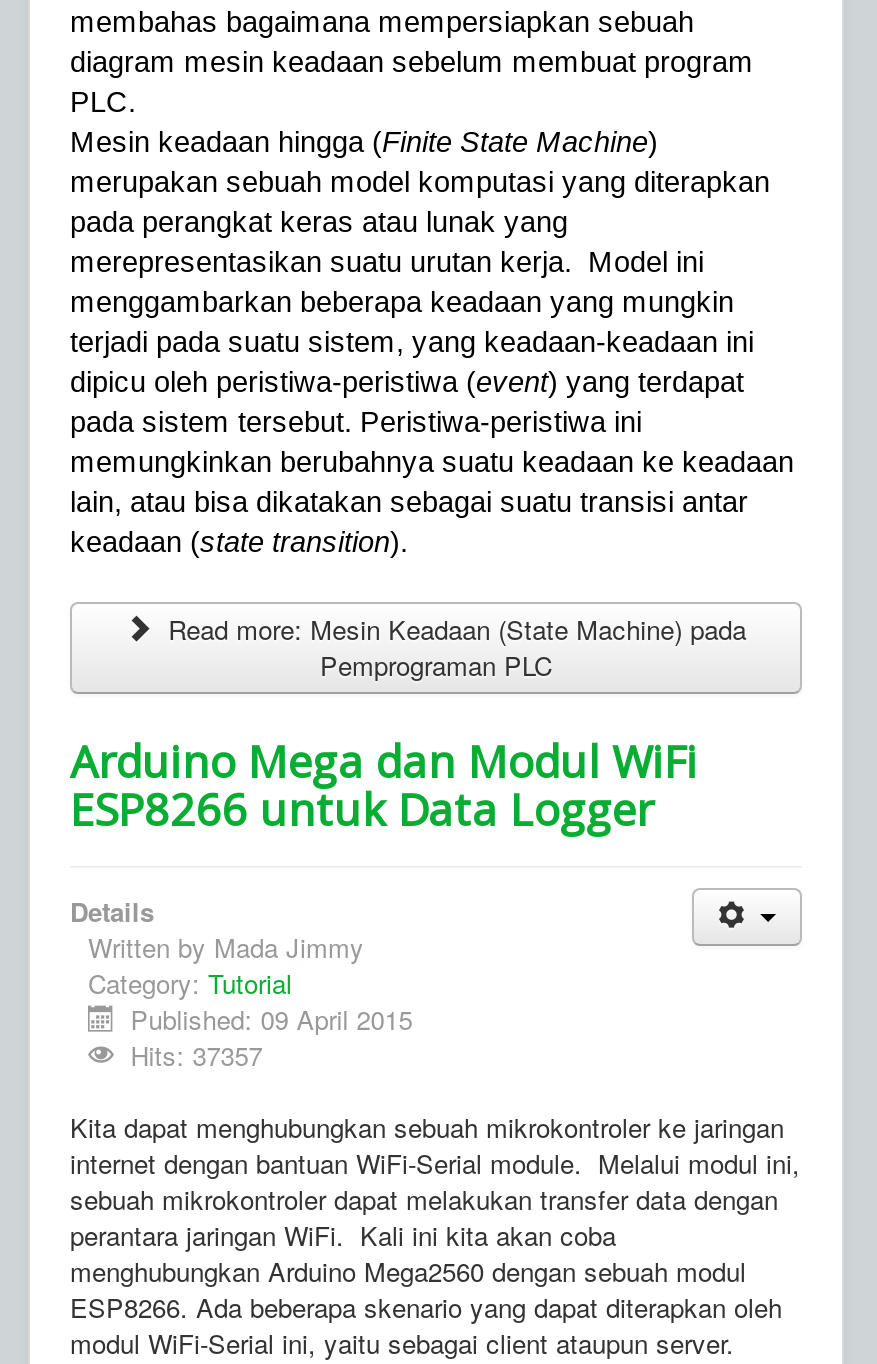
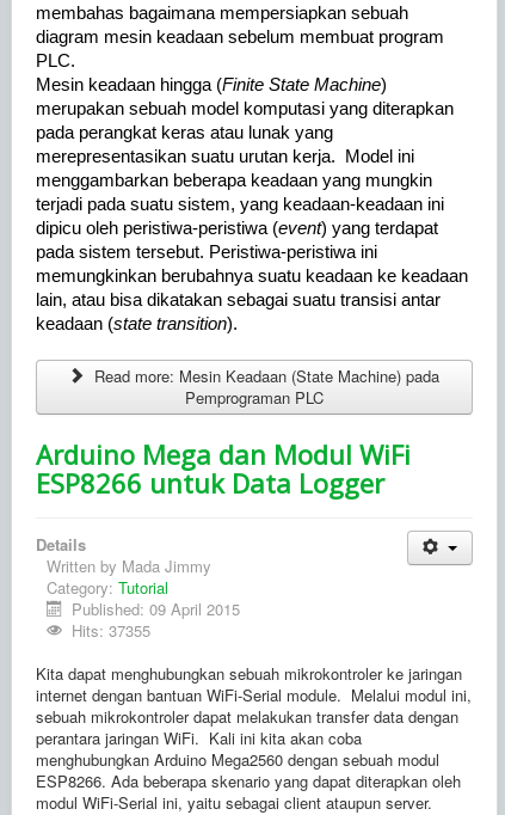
- Hits: 37357
+ Hits: 37355
